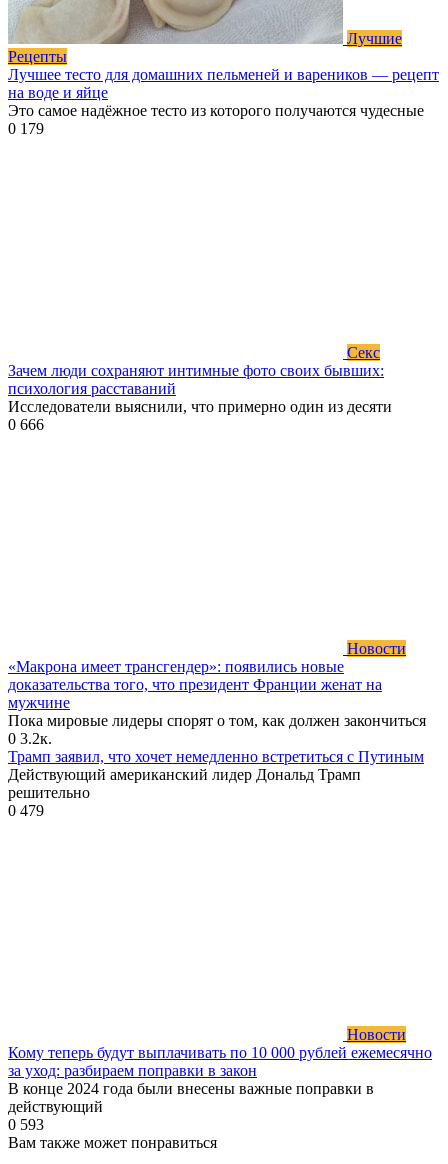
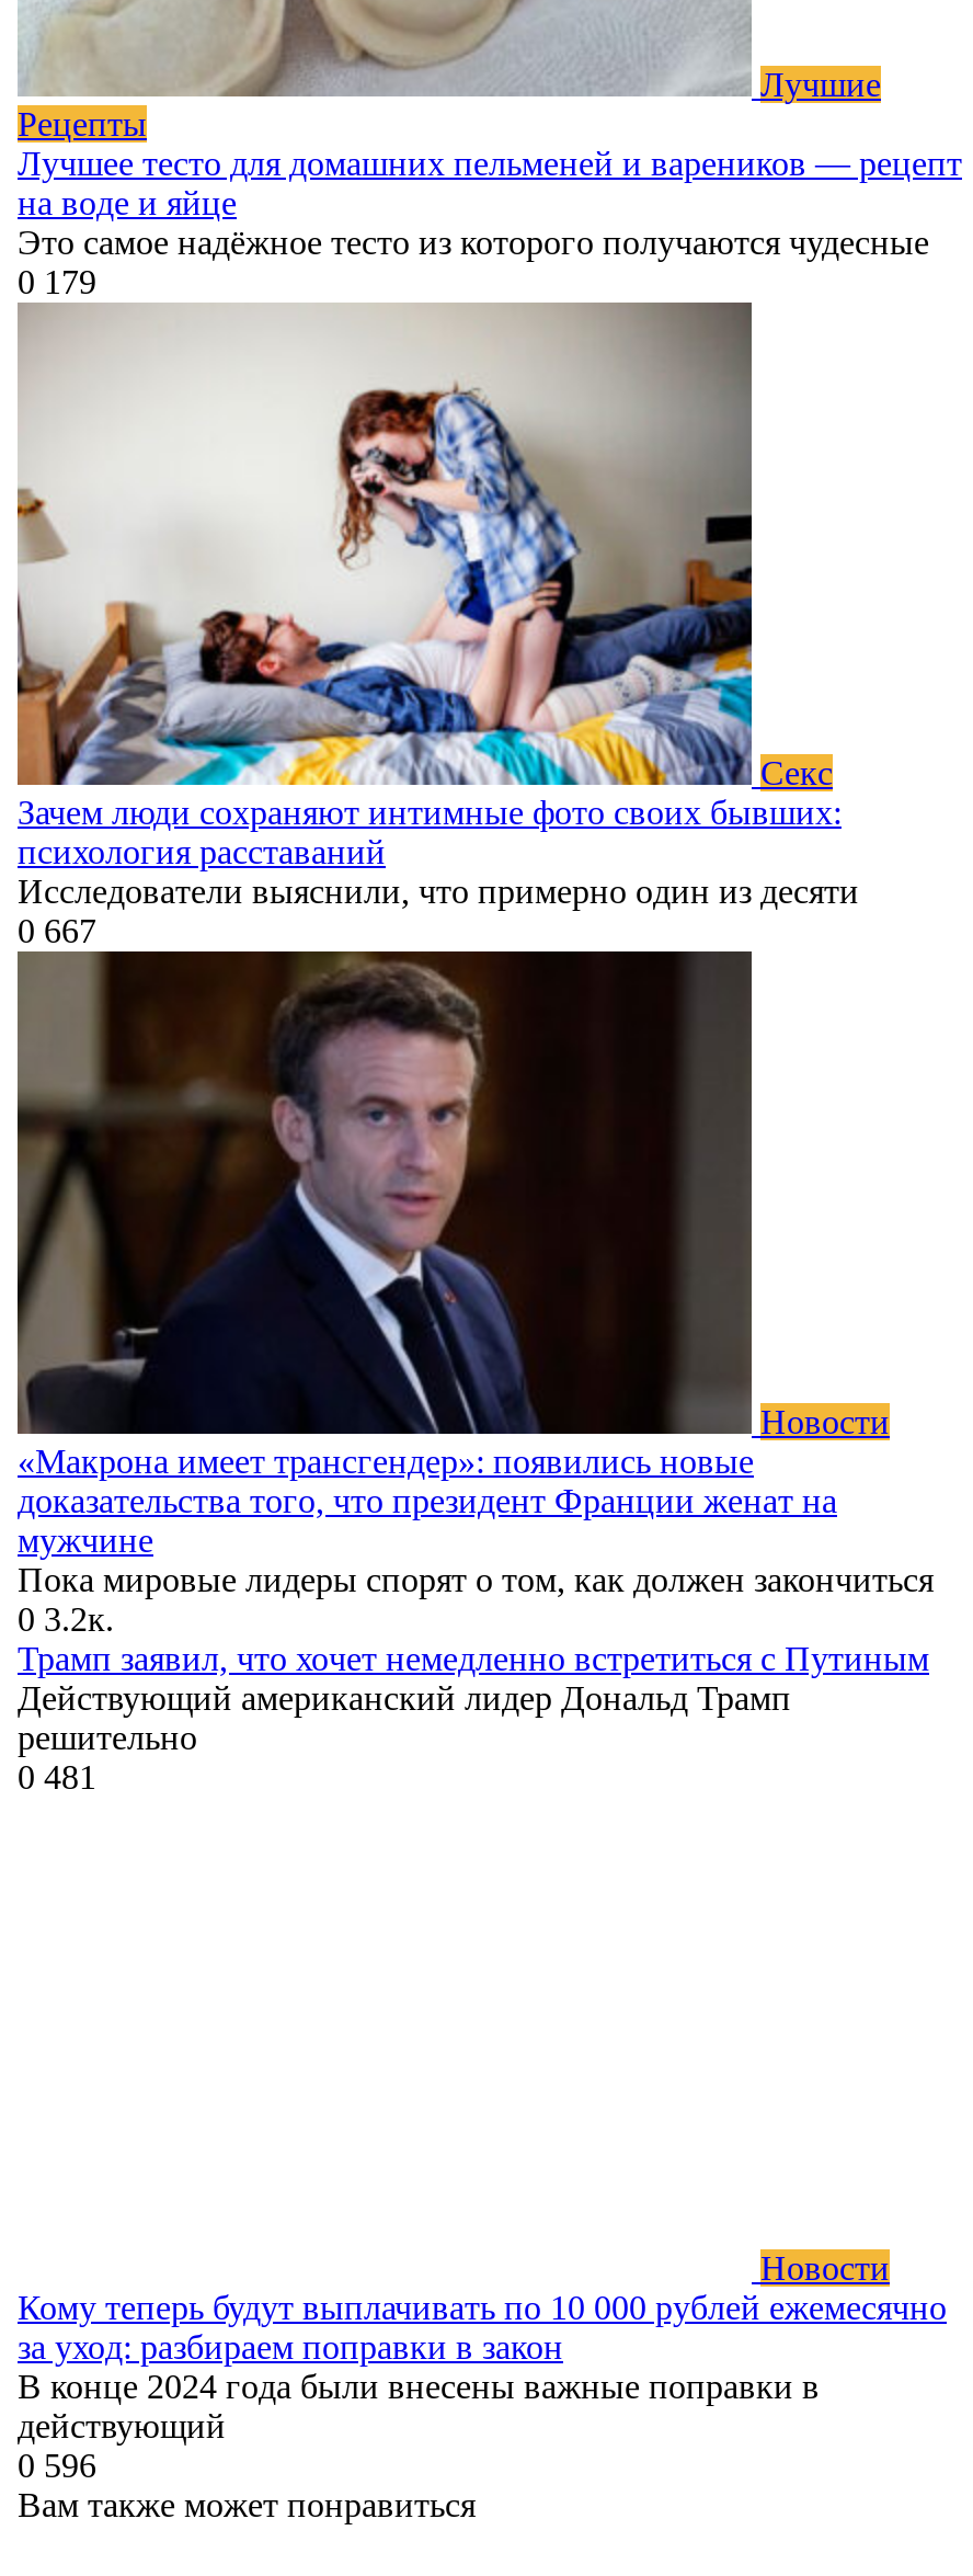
+ [image]

+ [image]

- 0 666
+ 0 667

- 0 479
+ 0 481

- 0 593
+ 0 596
